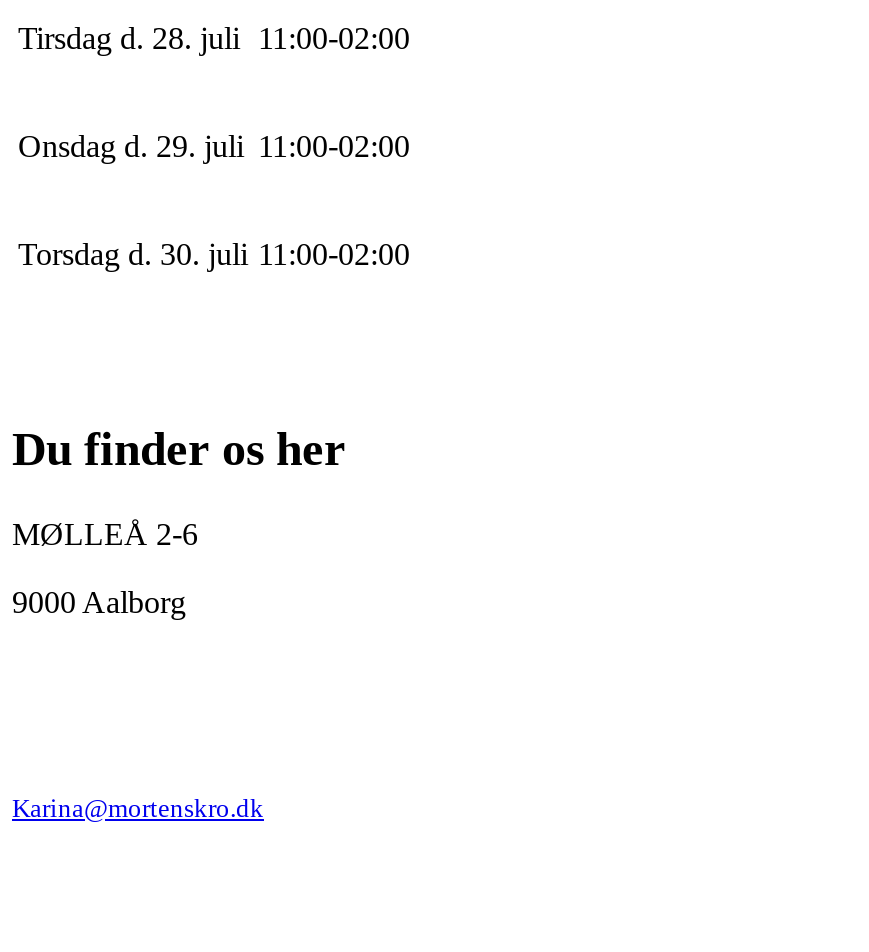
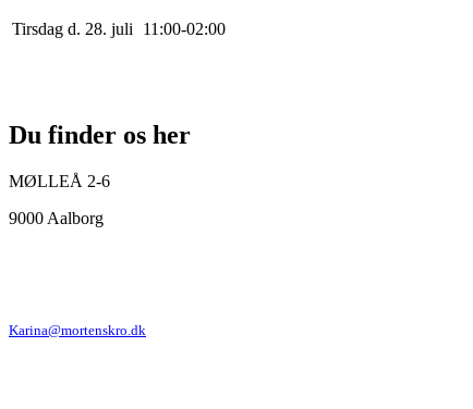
- Onsdag d. 29. juli 11: 00-02:00
- Torsdag d. 30. juli 11: 00-02:00
